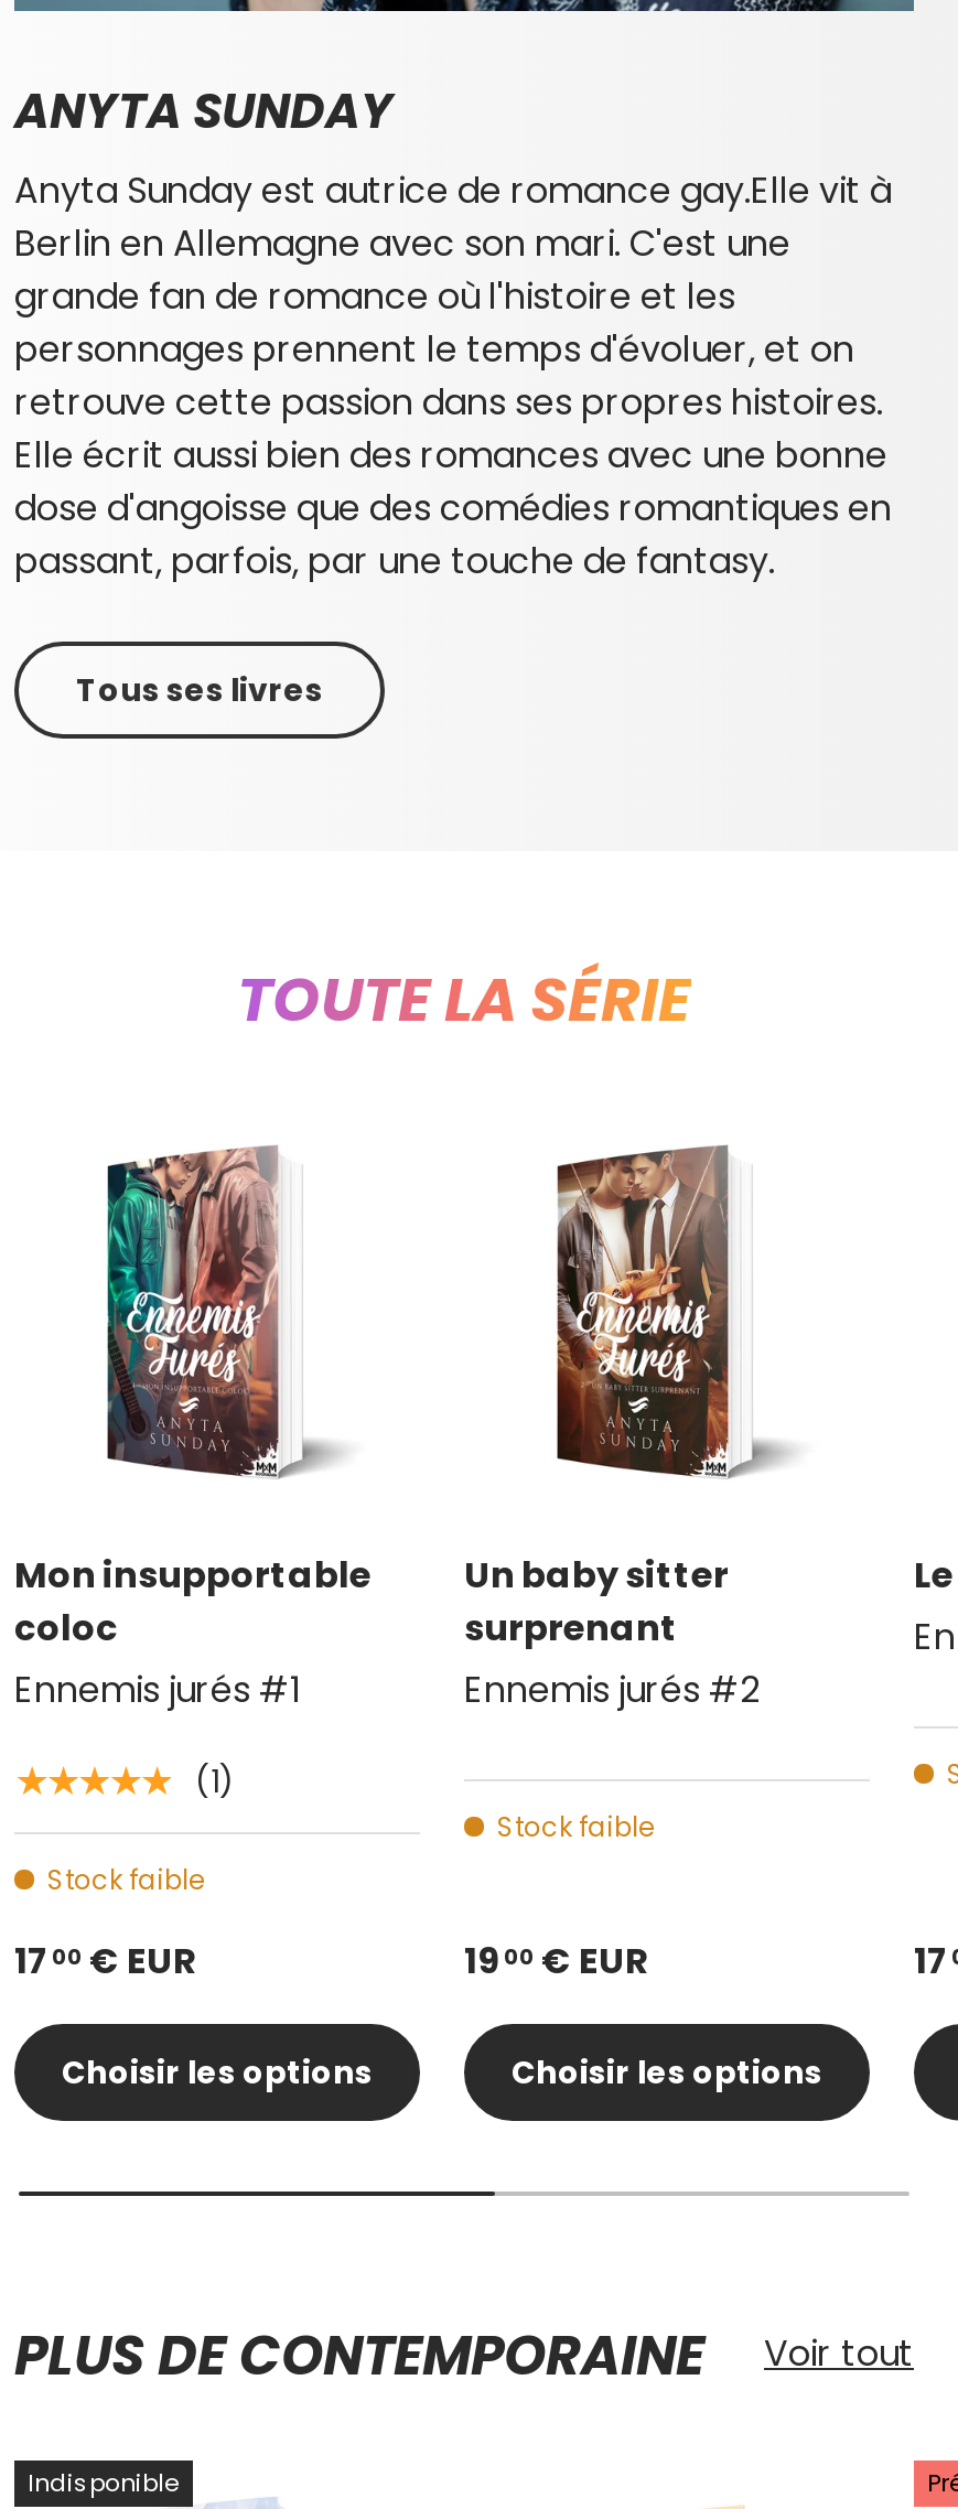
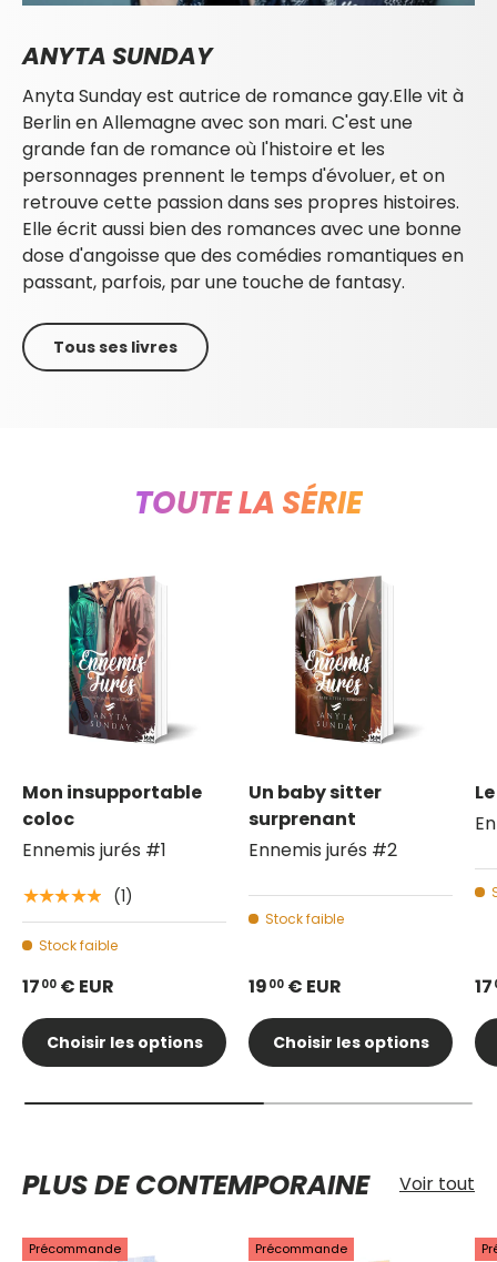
- Indisponible
+ Précommande

+ Précommande
